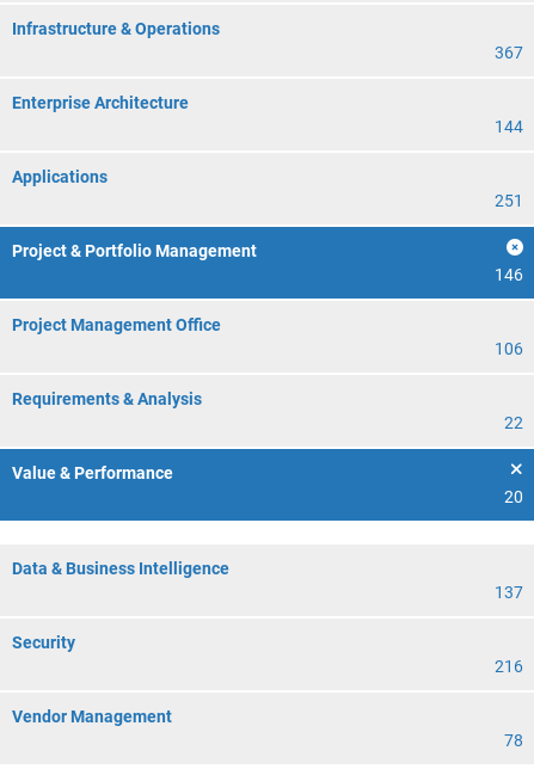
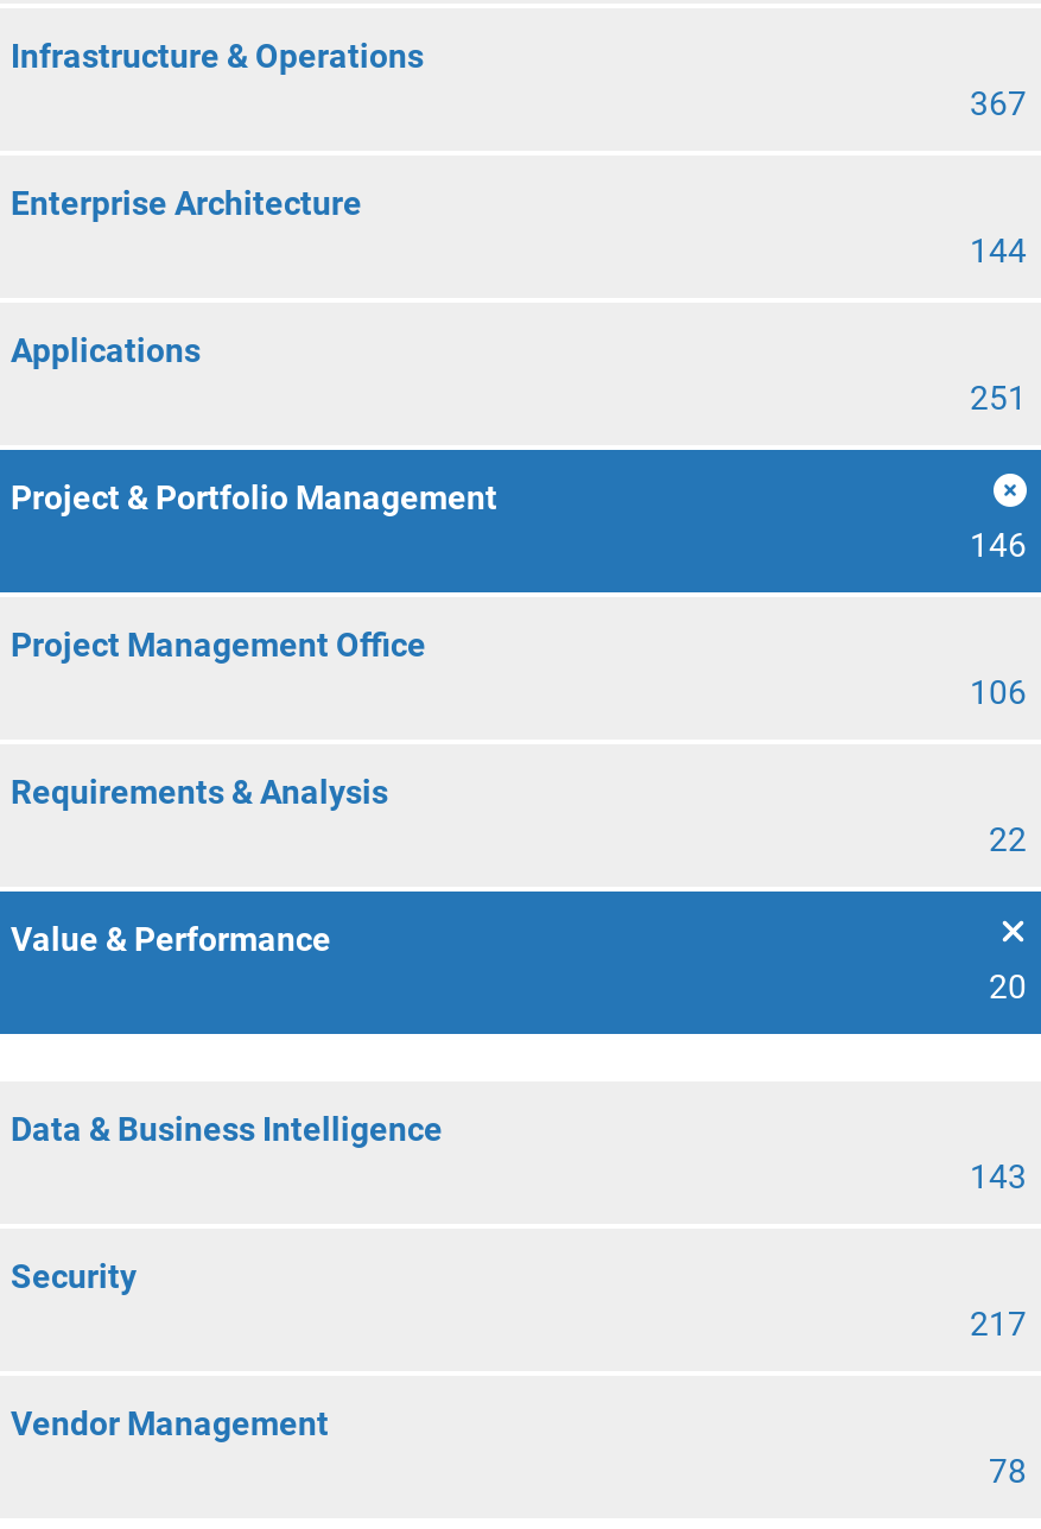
- 137
+ 143

- 216
+ 217
